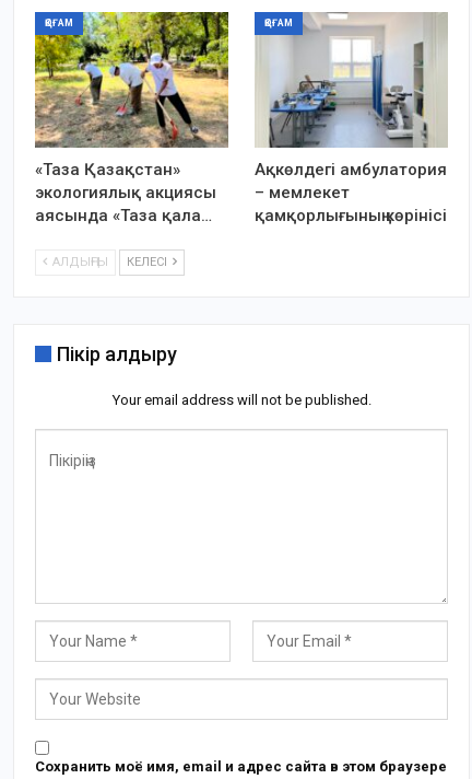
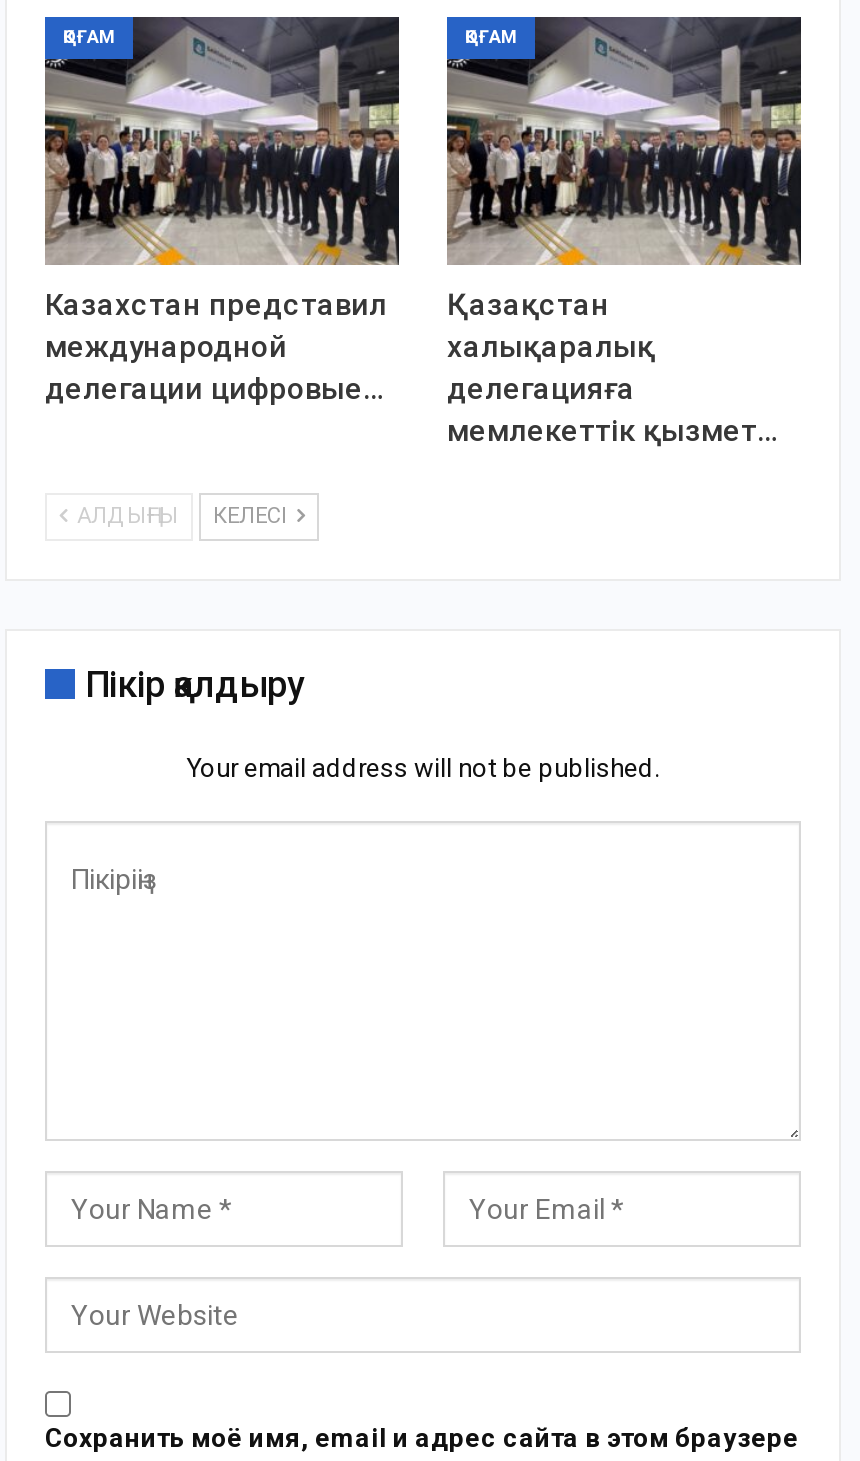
- [image]
- «Таза Қазақстан»
- экологиялық акциясы
- аясында «Таза қала…
+ [image]
+ Казахстан представил
+ международной
+ делегации цифровые…

- [image]
- Ақкөлдегі амбулатория
- – мемлекет
- қамқорлығының көрінісі
+ [image]
+ Қазақстан
+ халықаралық
+ делегацияға
+ мемлекеттік қызмет…
